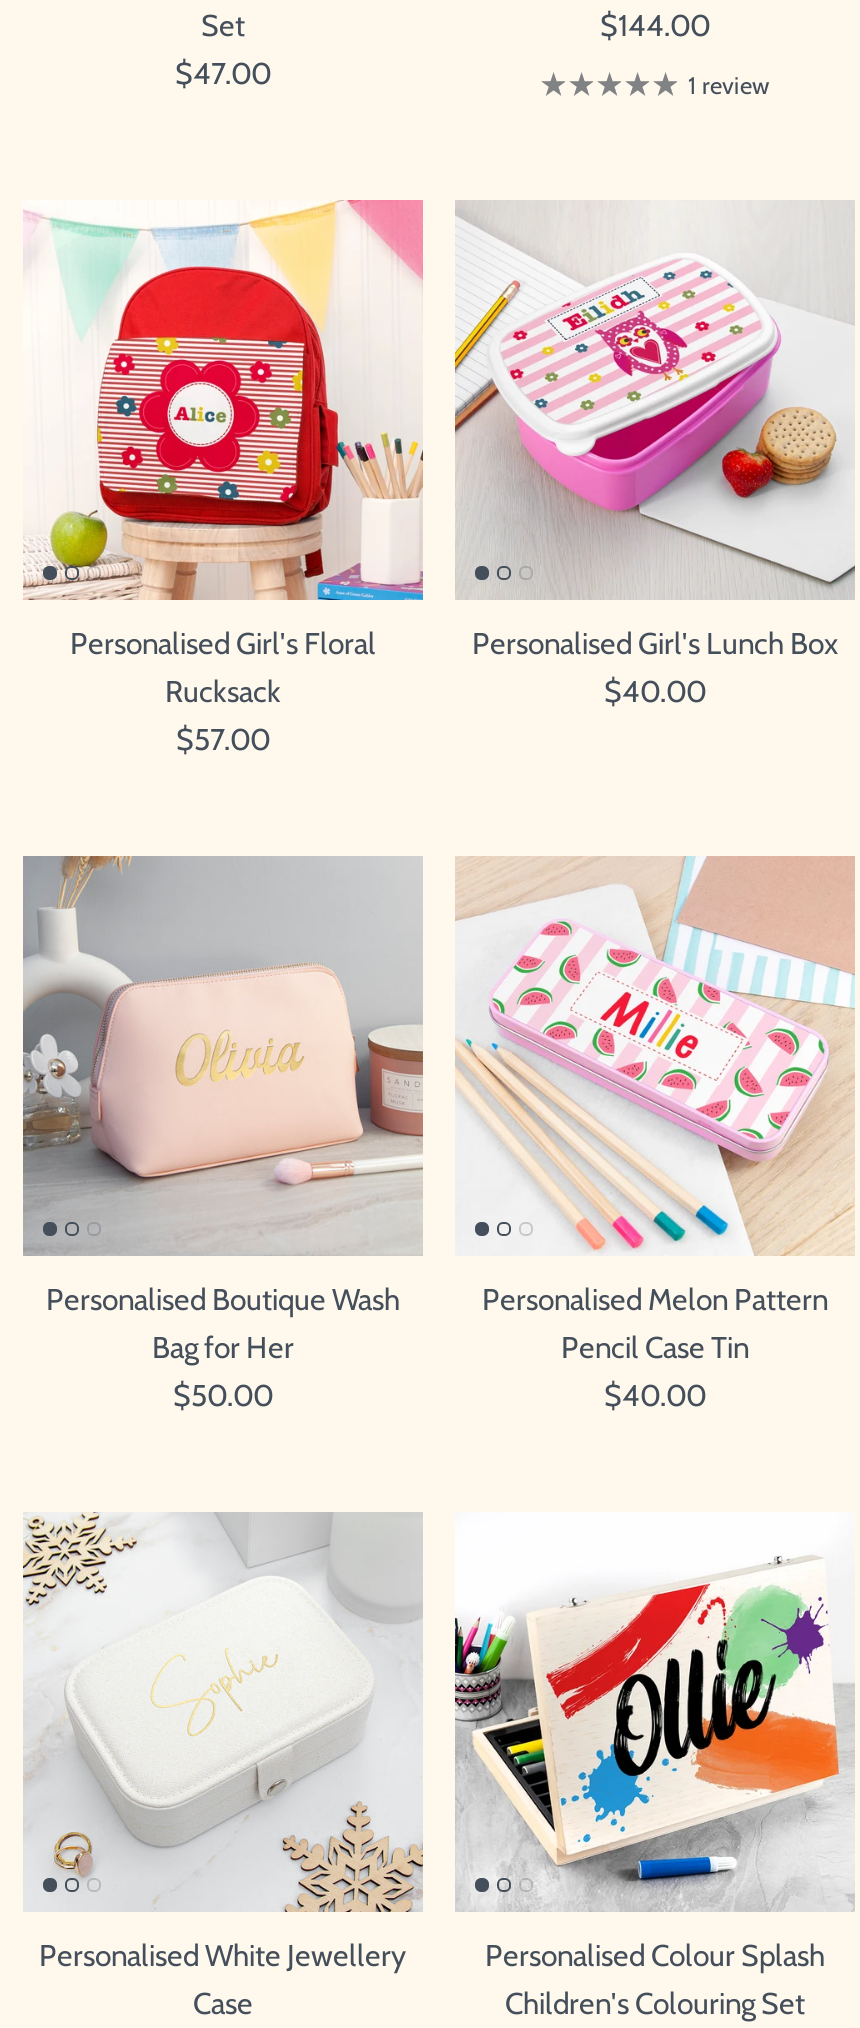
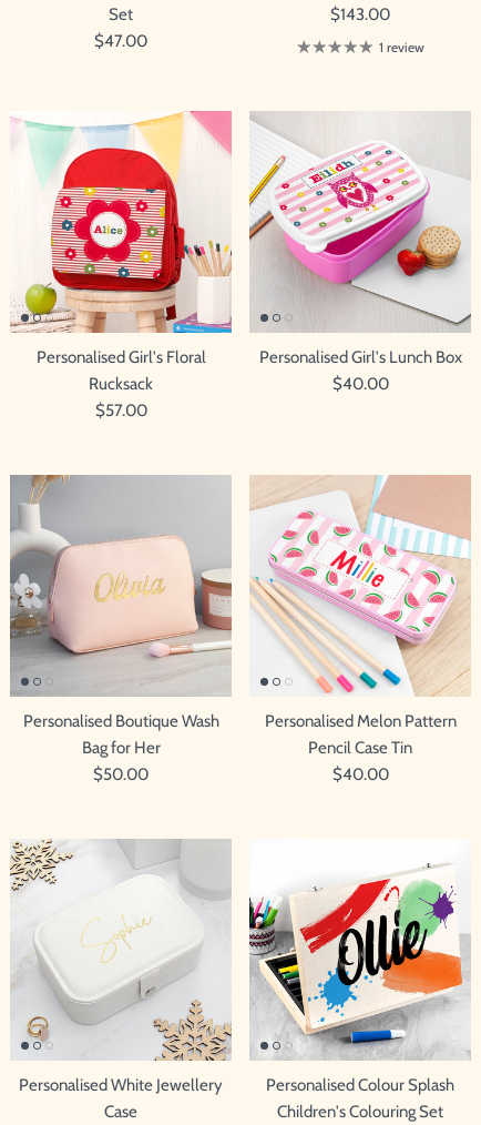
- $144.00
+ $143.00
